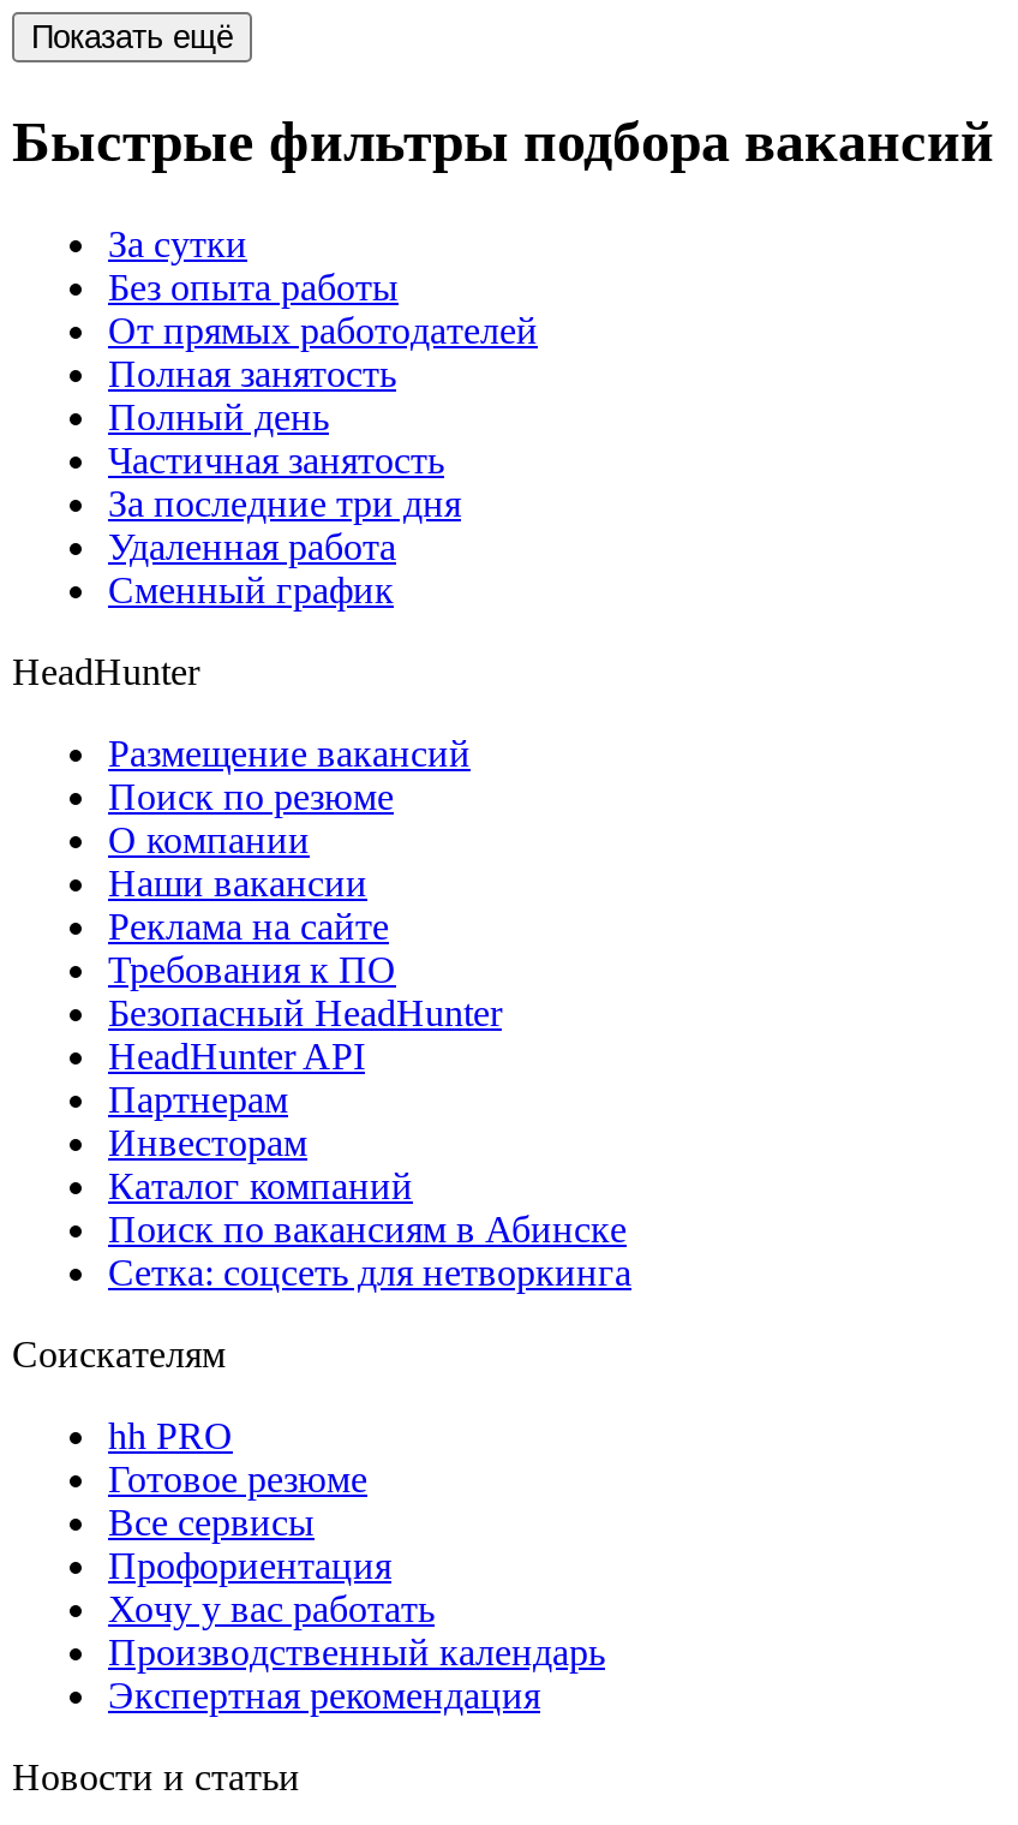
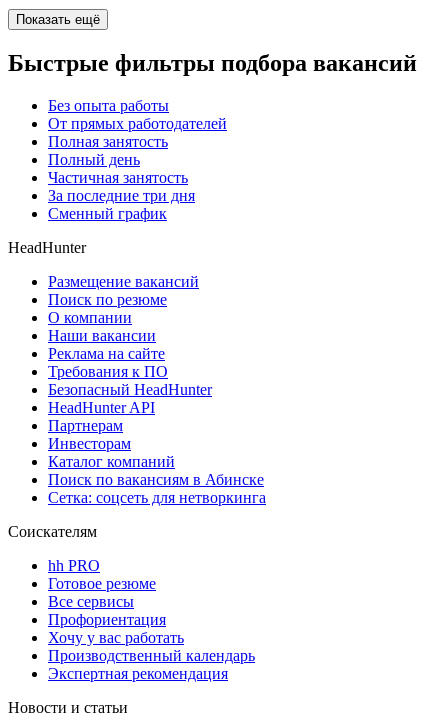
- За сутки

- Удаленная работа
